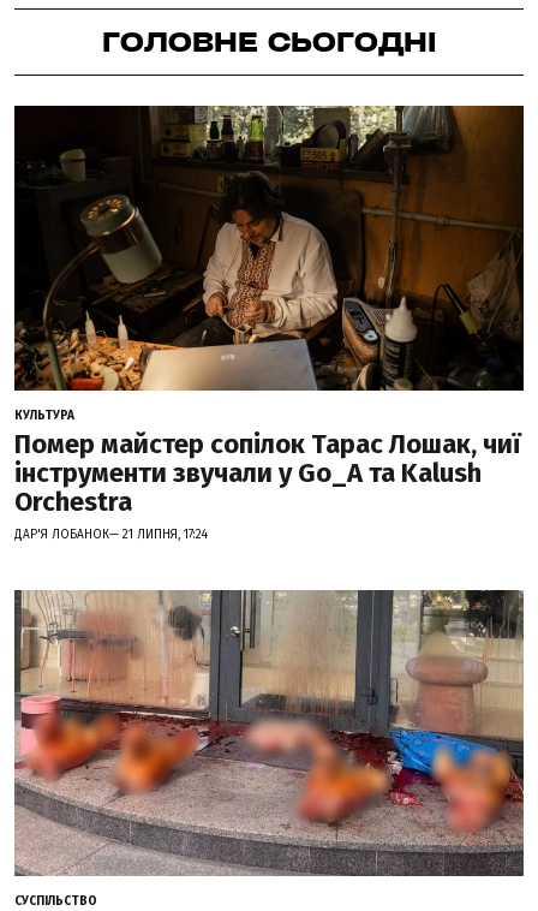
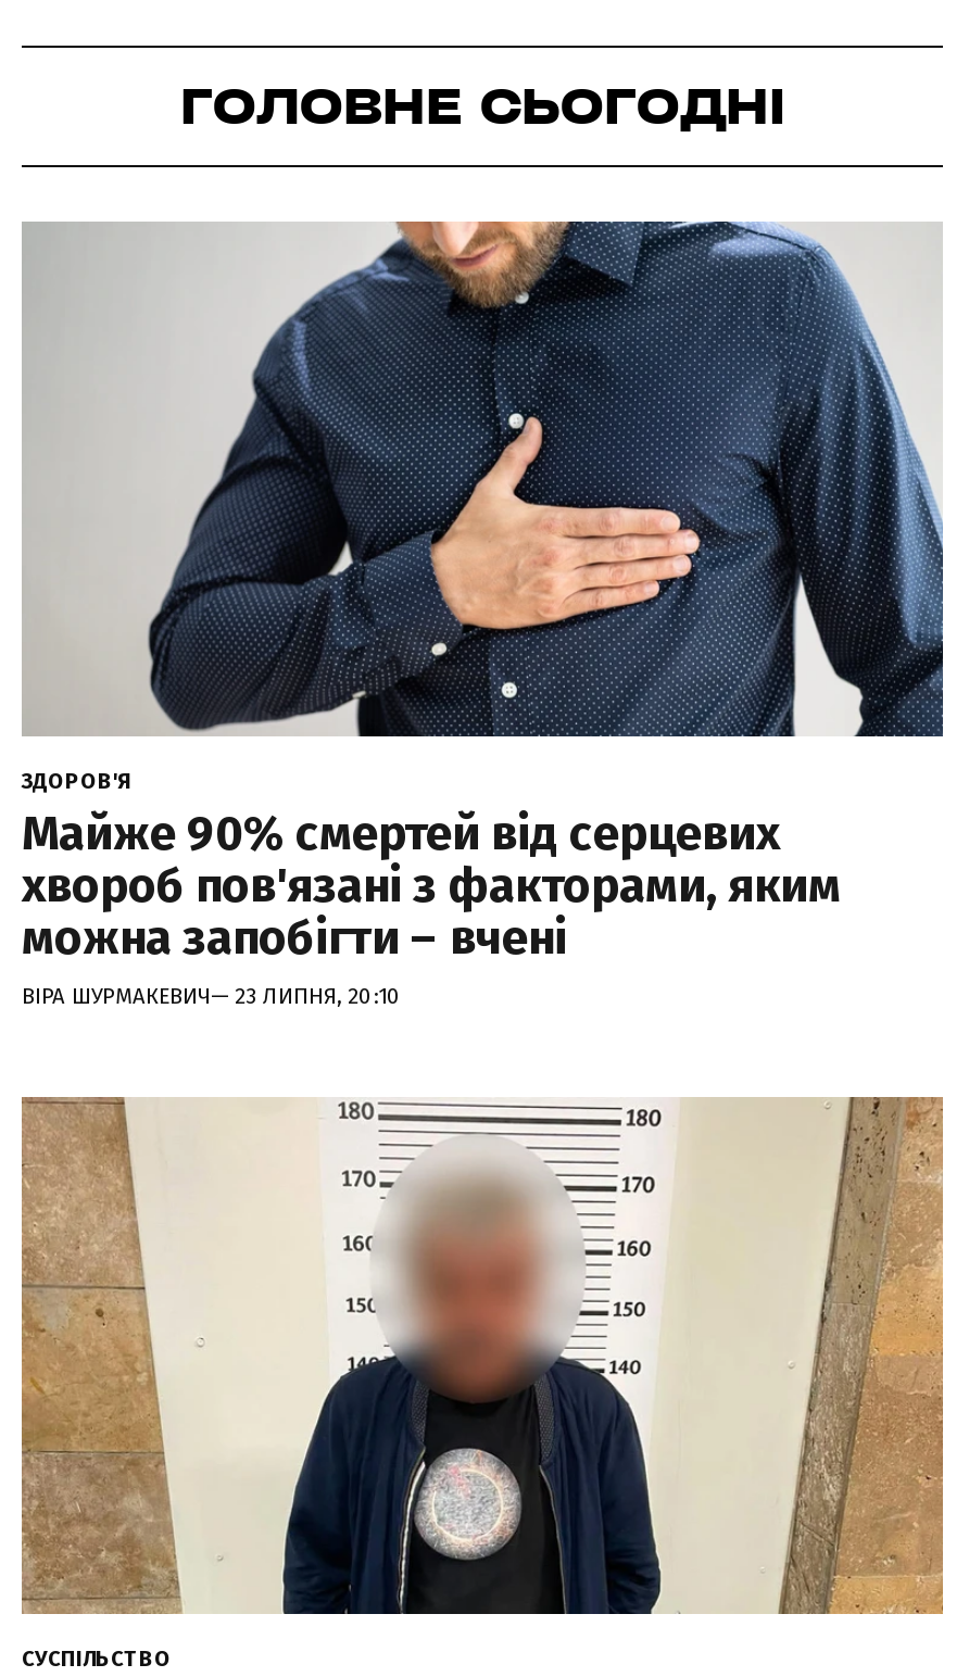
- [image]
- КУЛЬТУРА
- Помер майстер сопілок Тарас Лошак, чиї
- інструменти звучали у Go_A та Kalush
- Orchestra
- ДАР'Я ЛОБАНОК— 21 ЛИПНЯ, 17:24
+ [image]
+ ЗДОРОВ'Я
+ Майже 90% смертей від серцевих
+ хвороб пов'язані з факторами, яким
+ можна запобігти – вчені
+ ВІРА ШУРМАКЕВИЧ— 23 ЛИПНЯ, 20:10

- [image]
+ [image]
